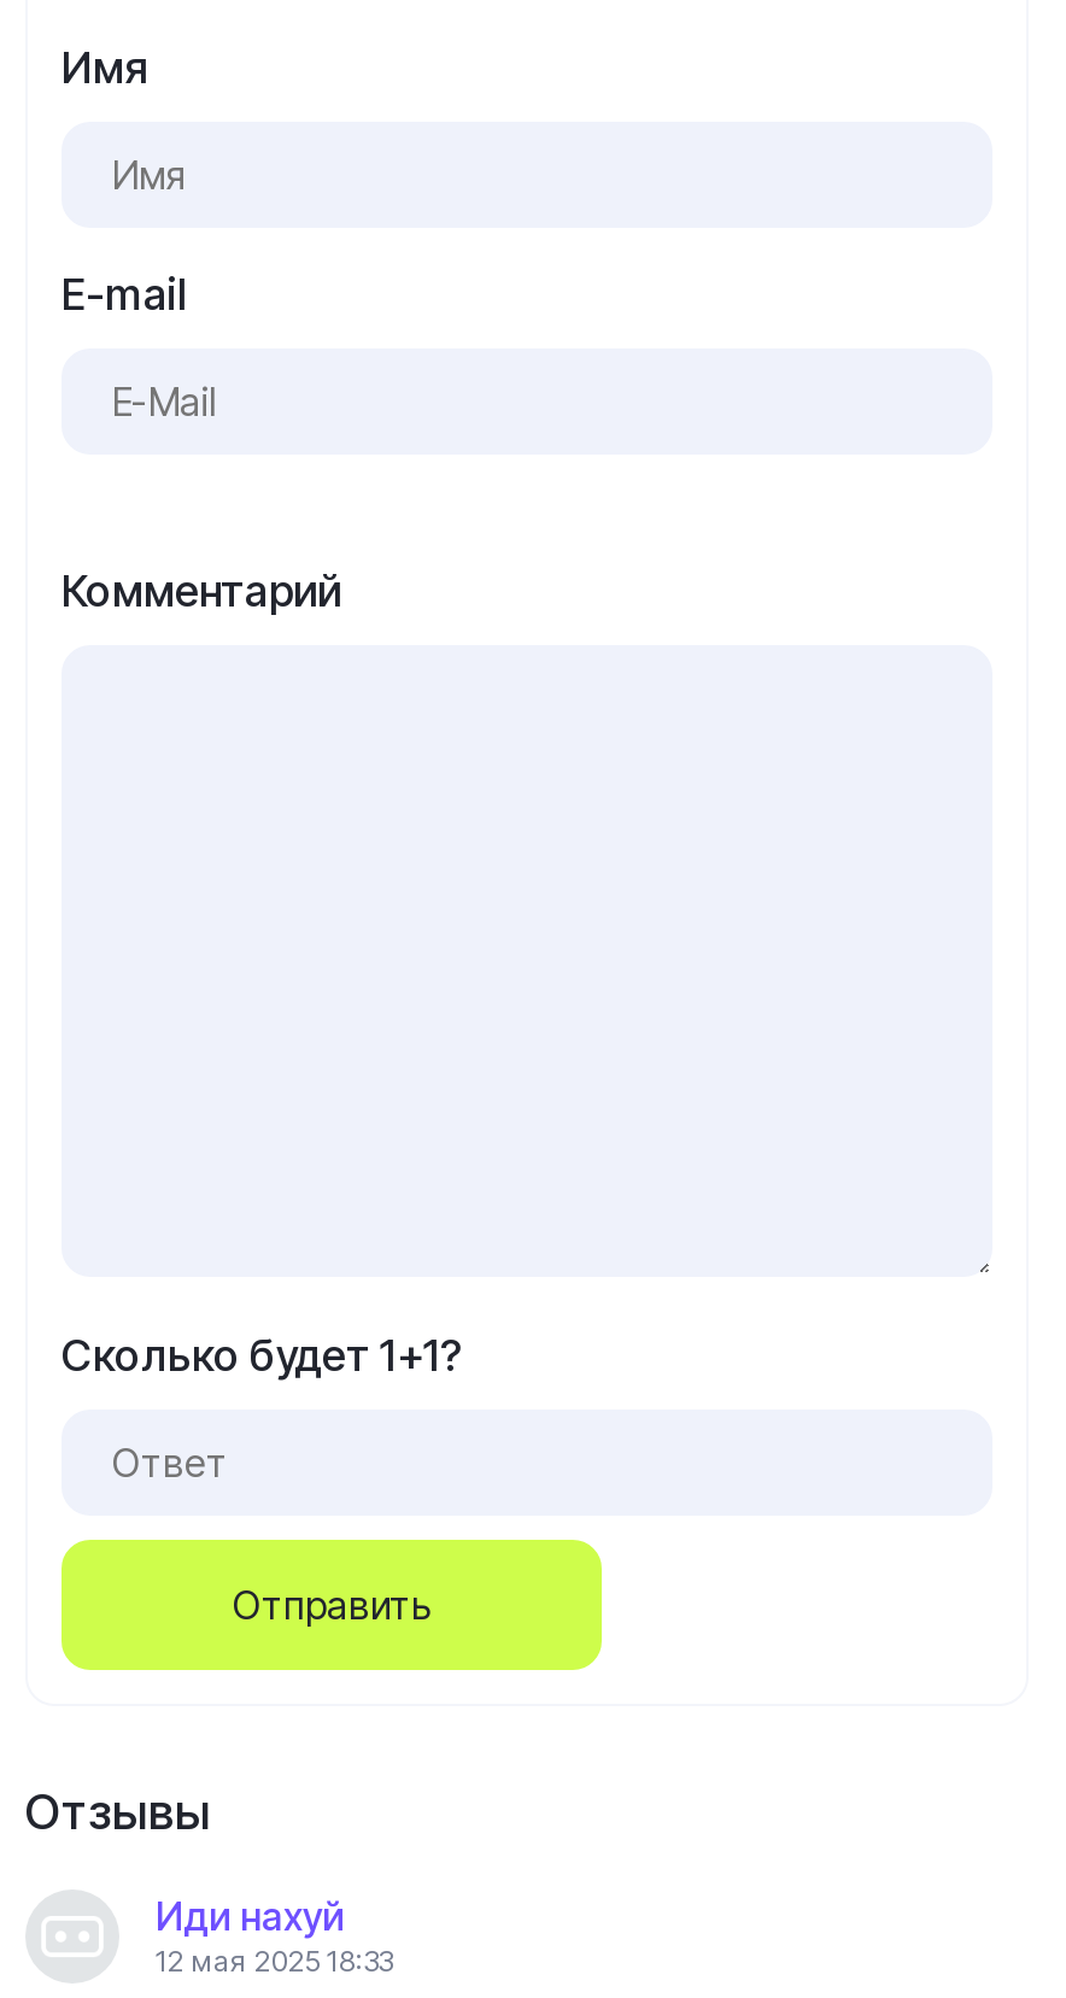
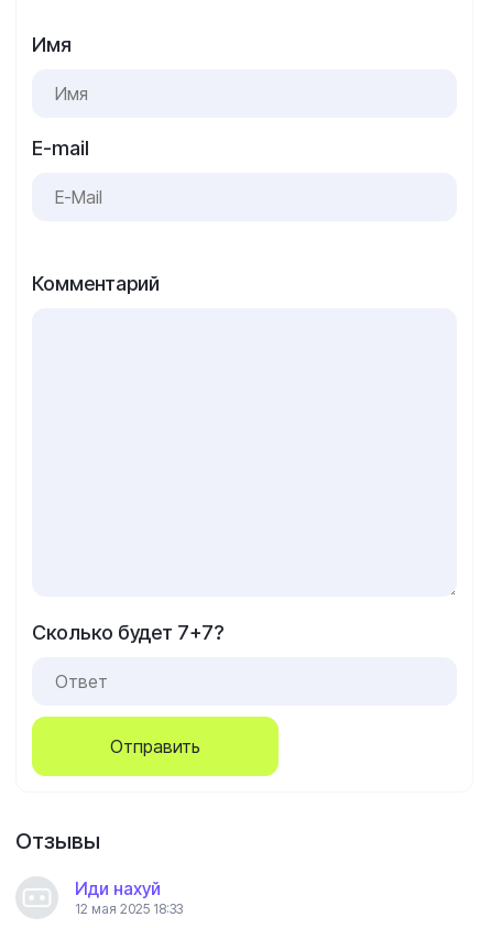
- Сколько будет 1+1?
+ Сколько будет 7+7?
